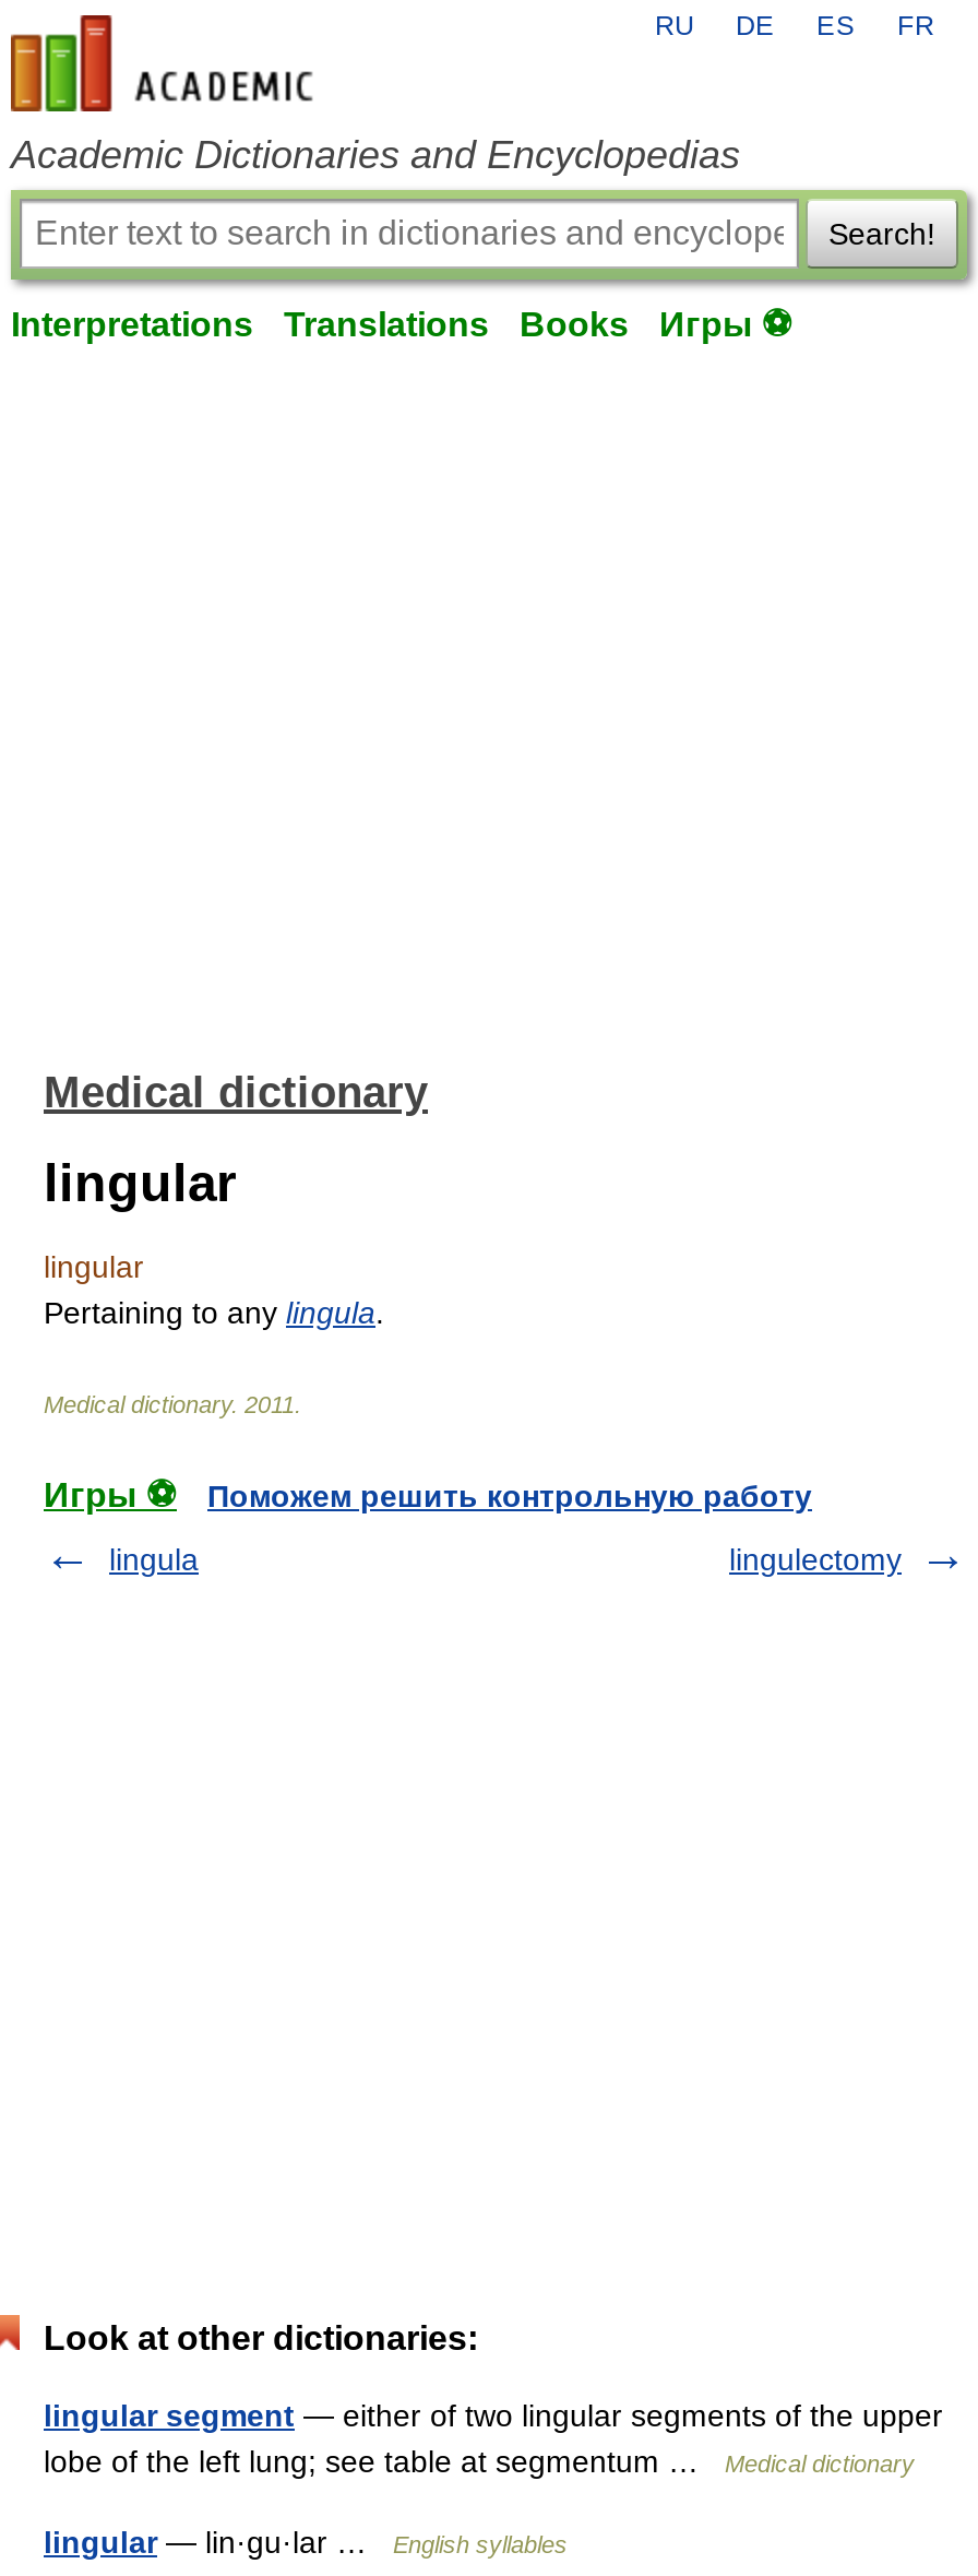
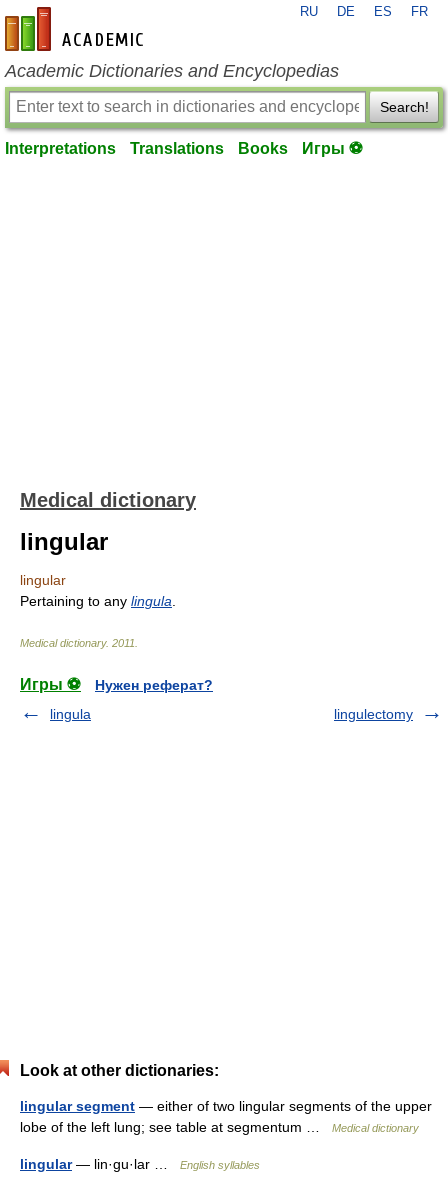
- Поможем решить контрольную работу
+ Нужен реферат?
